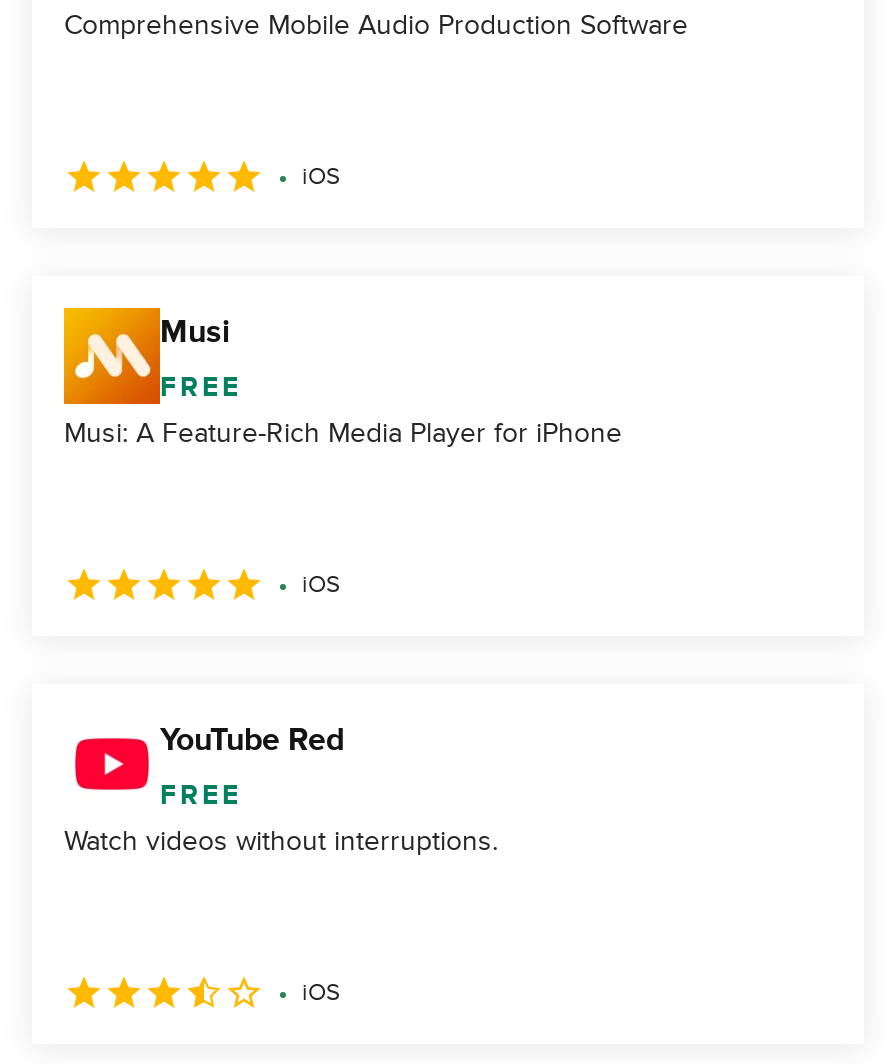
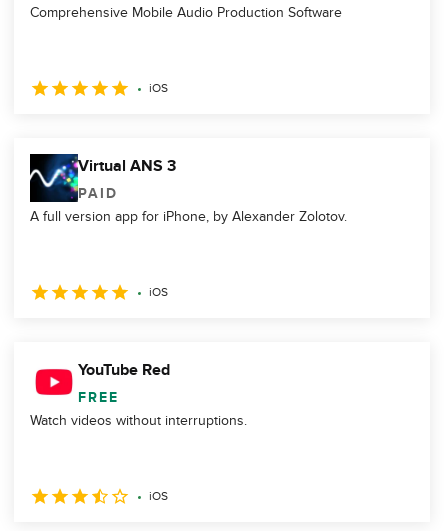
- [image]
- Musi
- FREE
- Musi: A Feature-Rich Media Player for iPhone
+ [image]
+ Virtual ANS 3
+ PAID
+ A full version app for iPhone, by Alexander Zolotov.
